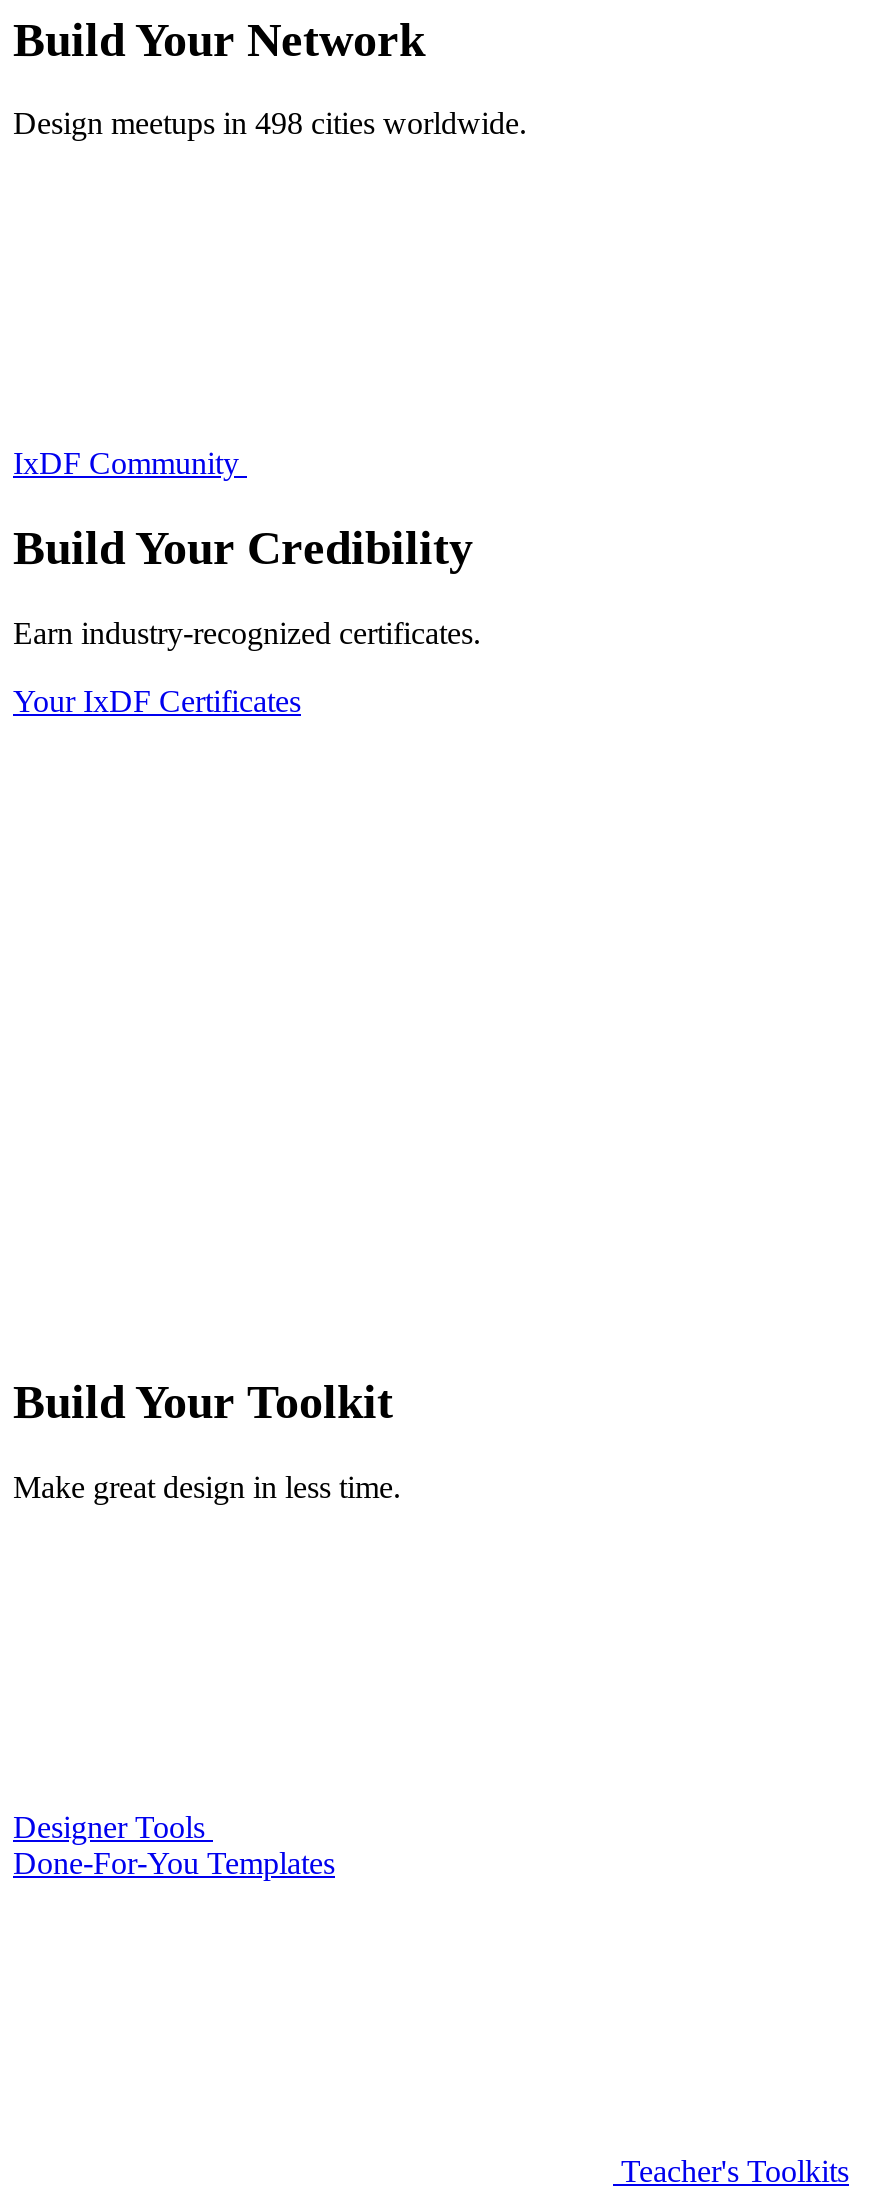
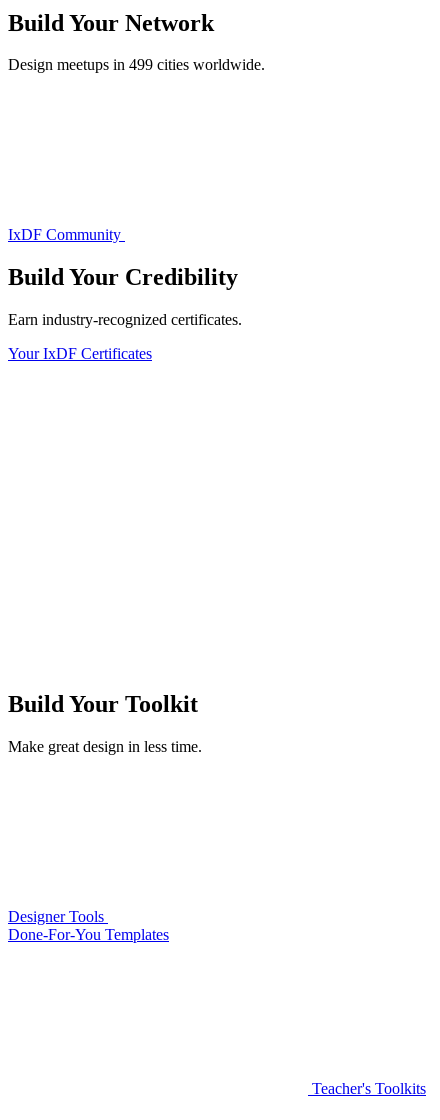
- Design meetups in 498 cities worldwide.
+ Design meetups in 499 cities worldwide.
